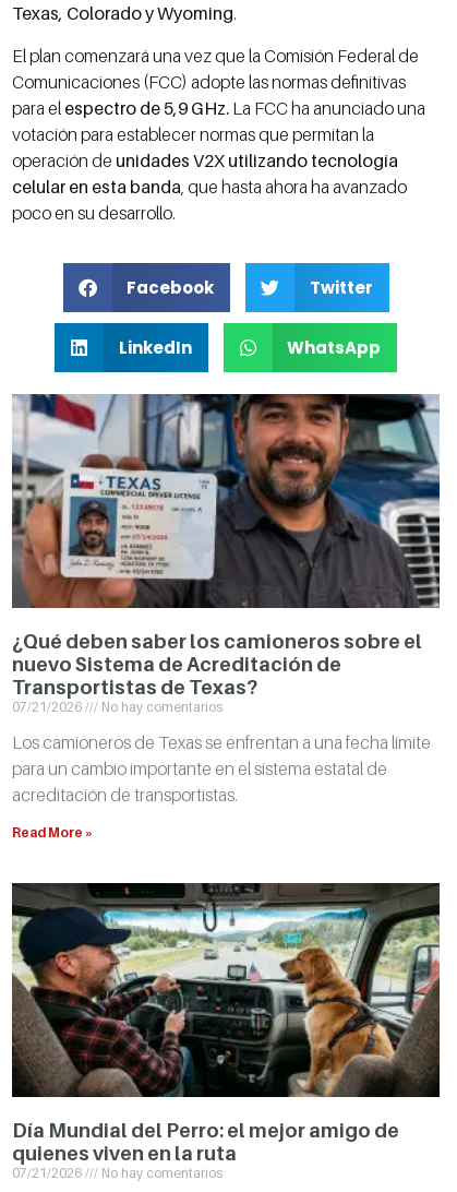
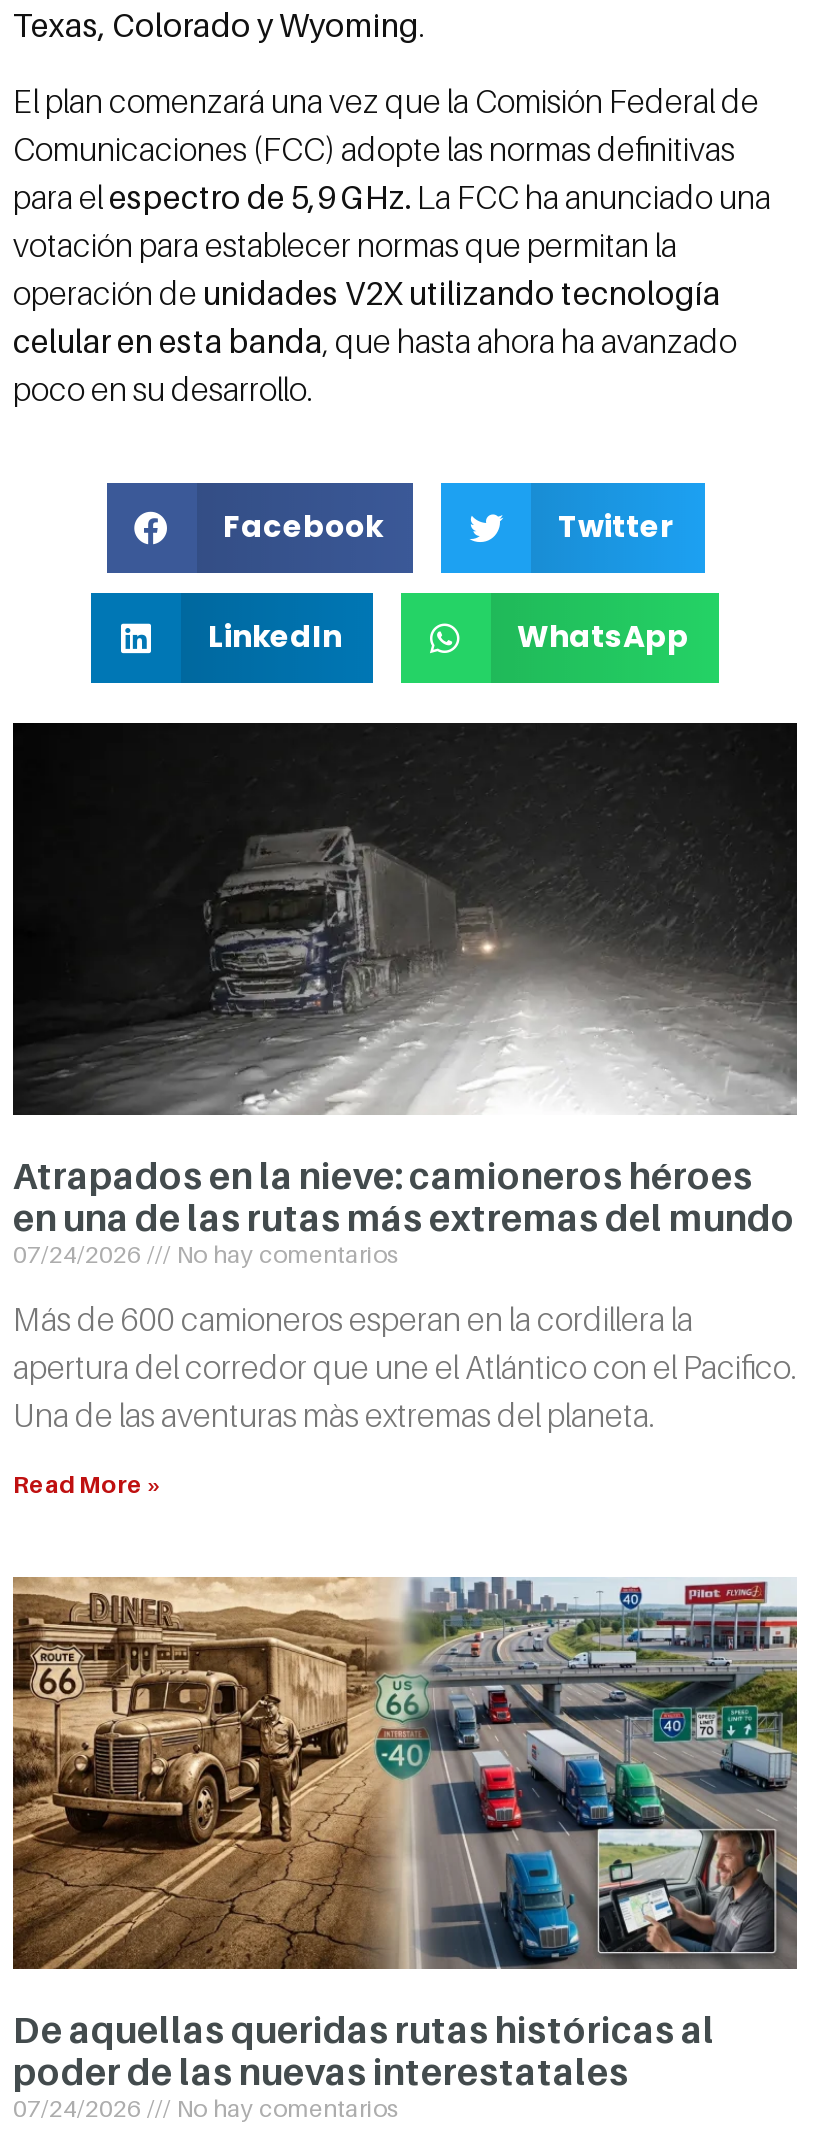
- [image]
- ¿Qué deben saber los camioneros sobre el
- nuevo Sistema de Acreditación de
- Transportistas de Texas?
- 07/21/2026
+ [image]
+ Atrapados en la nieve: camioneros héroes
+ en una de las rutas más extremas del mundo
+ 07/24/2026

- Los camioneros de Texas se enfrentan a una fecha límite
- para un cambio importante en el sistema estatal de
- acreditación de transportistas.
+ Más de 600 camioneros esperan en la cordillera la
+ apertura del corredor que une el Atlántico con el Pacifico.
+ Una de las aventuras màs extremas del planeta.

- [image]
- Día Mundial del Perro: el mejor amigo de
- quienes viven en la ruta
- 07/21/2026
+ [image]
+ De aquellas queridas rutas históricas al
+ poder de las nuevas interestatales
+ 07/24/2026
